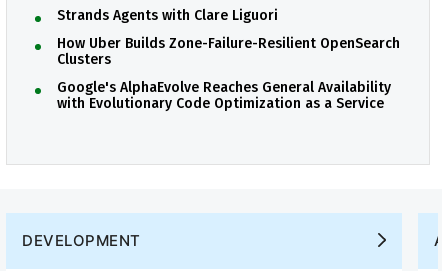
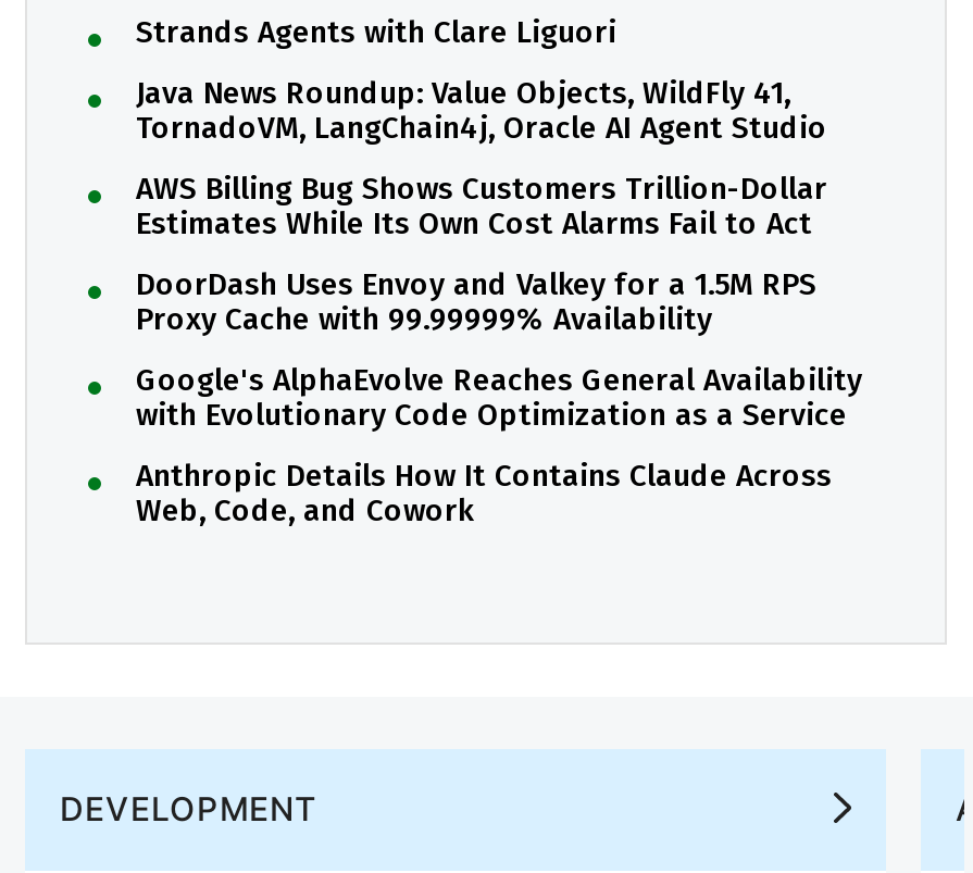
- How Uber Builds Zone-Failure-Resilient OpenSearch
- Clusters
+ Java News Roundup: Value Objects, WildFly 41,
+ TornadoVM, LangChain4j, Oracle AI Agent Studio
+ AWS Billing Bug Shows Customers Trillion-Dollar
+ Estimates While Its Own Cost Alarms Fail to Act
+ DoorDash Uses Envoy and Valkey for a 1.5M RPS
+ Proxy Cache with 99.99999% Availability

+ Anthropic Details How It Contains Claude Across
+ Web, Code, and Cowork
